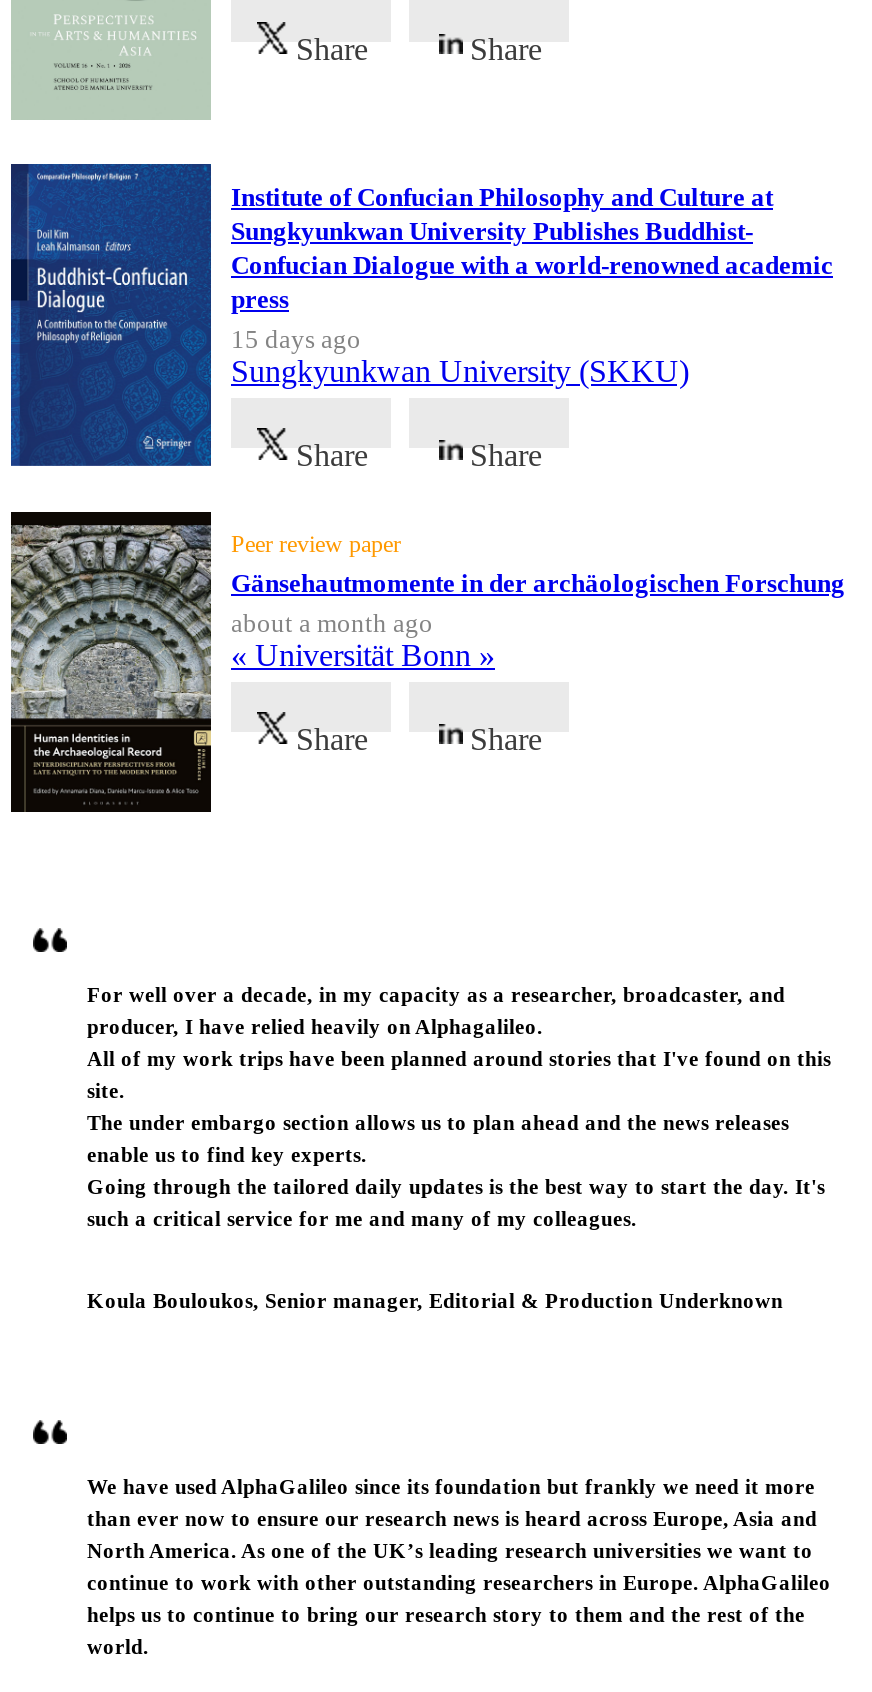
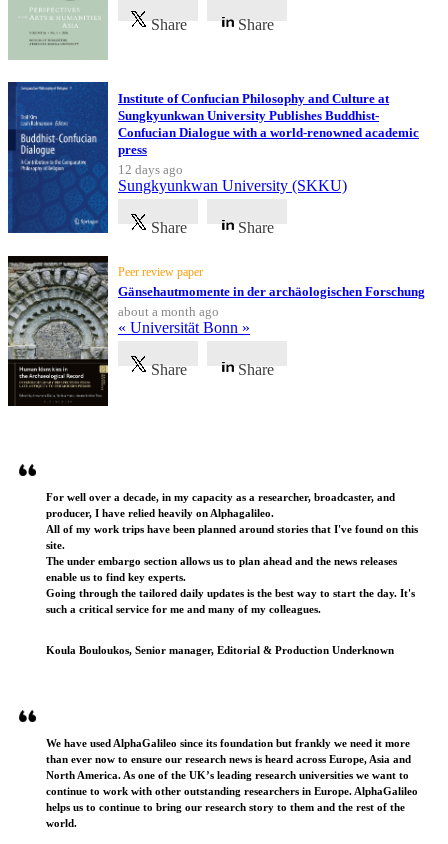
- 15 days ago
+ 12 days ago
